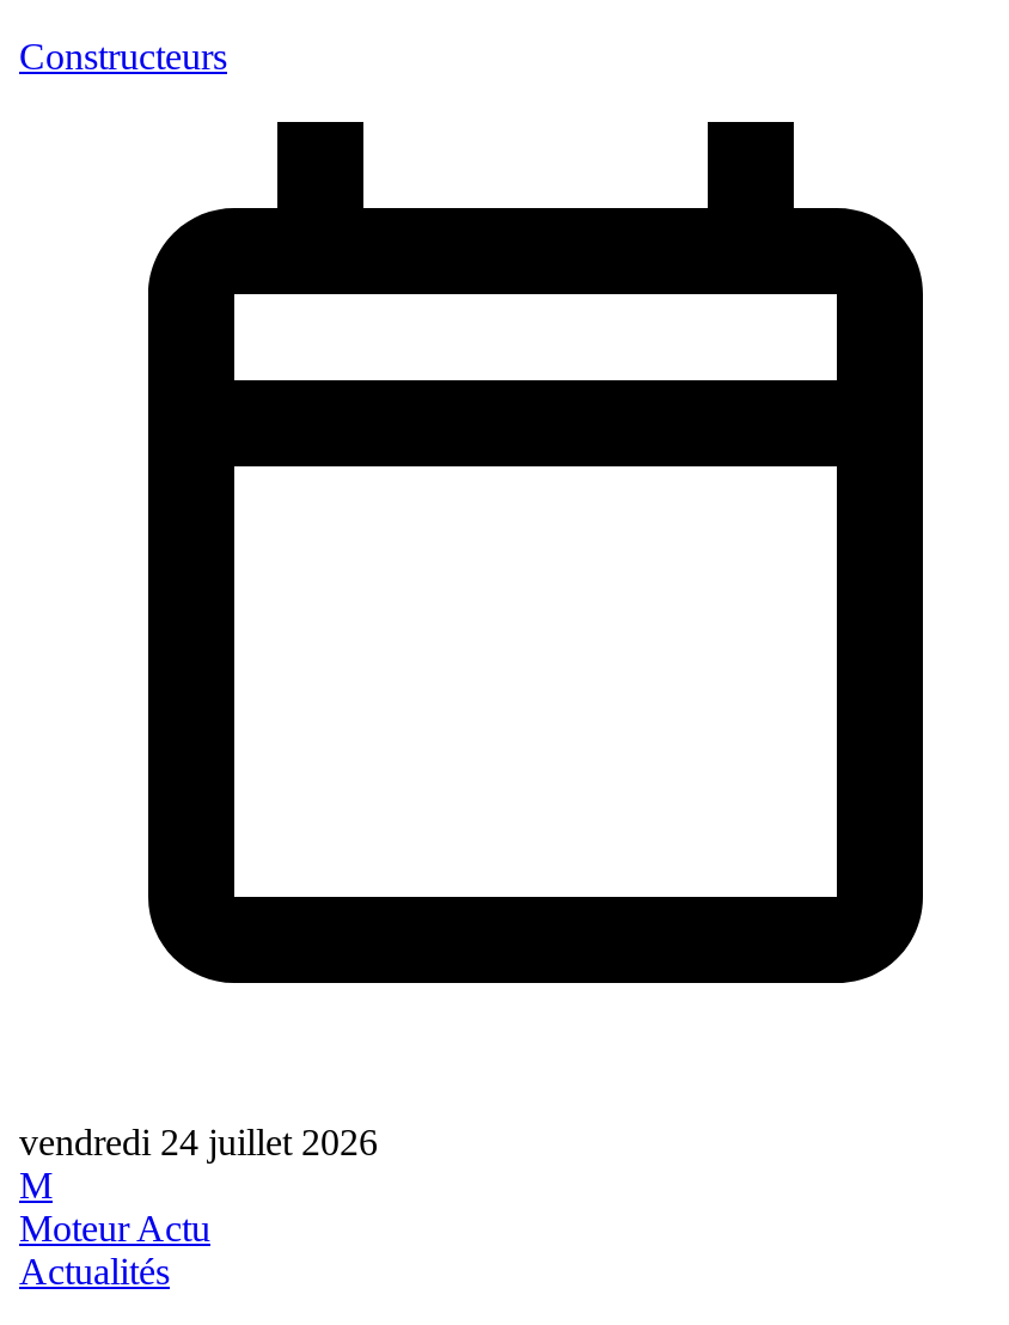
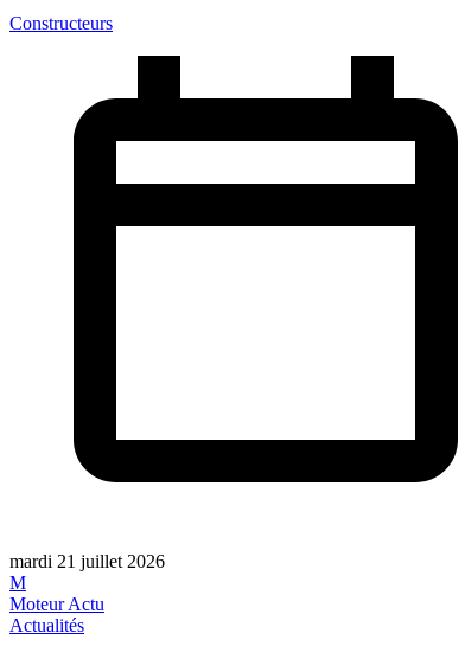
- vendredi 24 juillet 2026
+ mardi 21 juillet 2026
